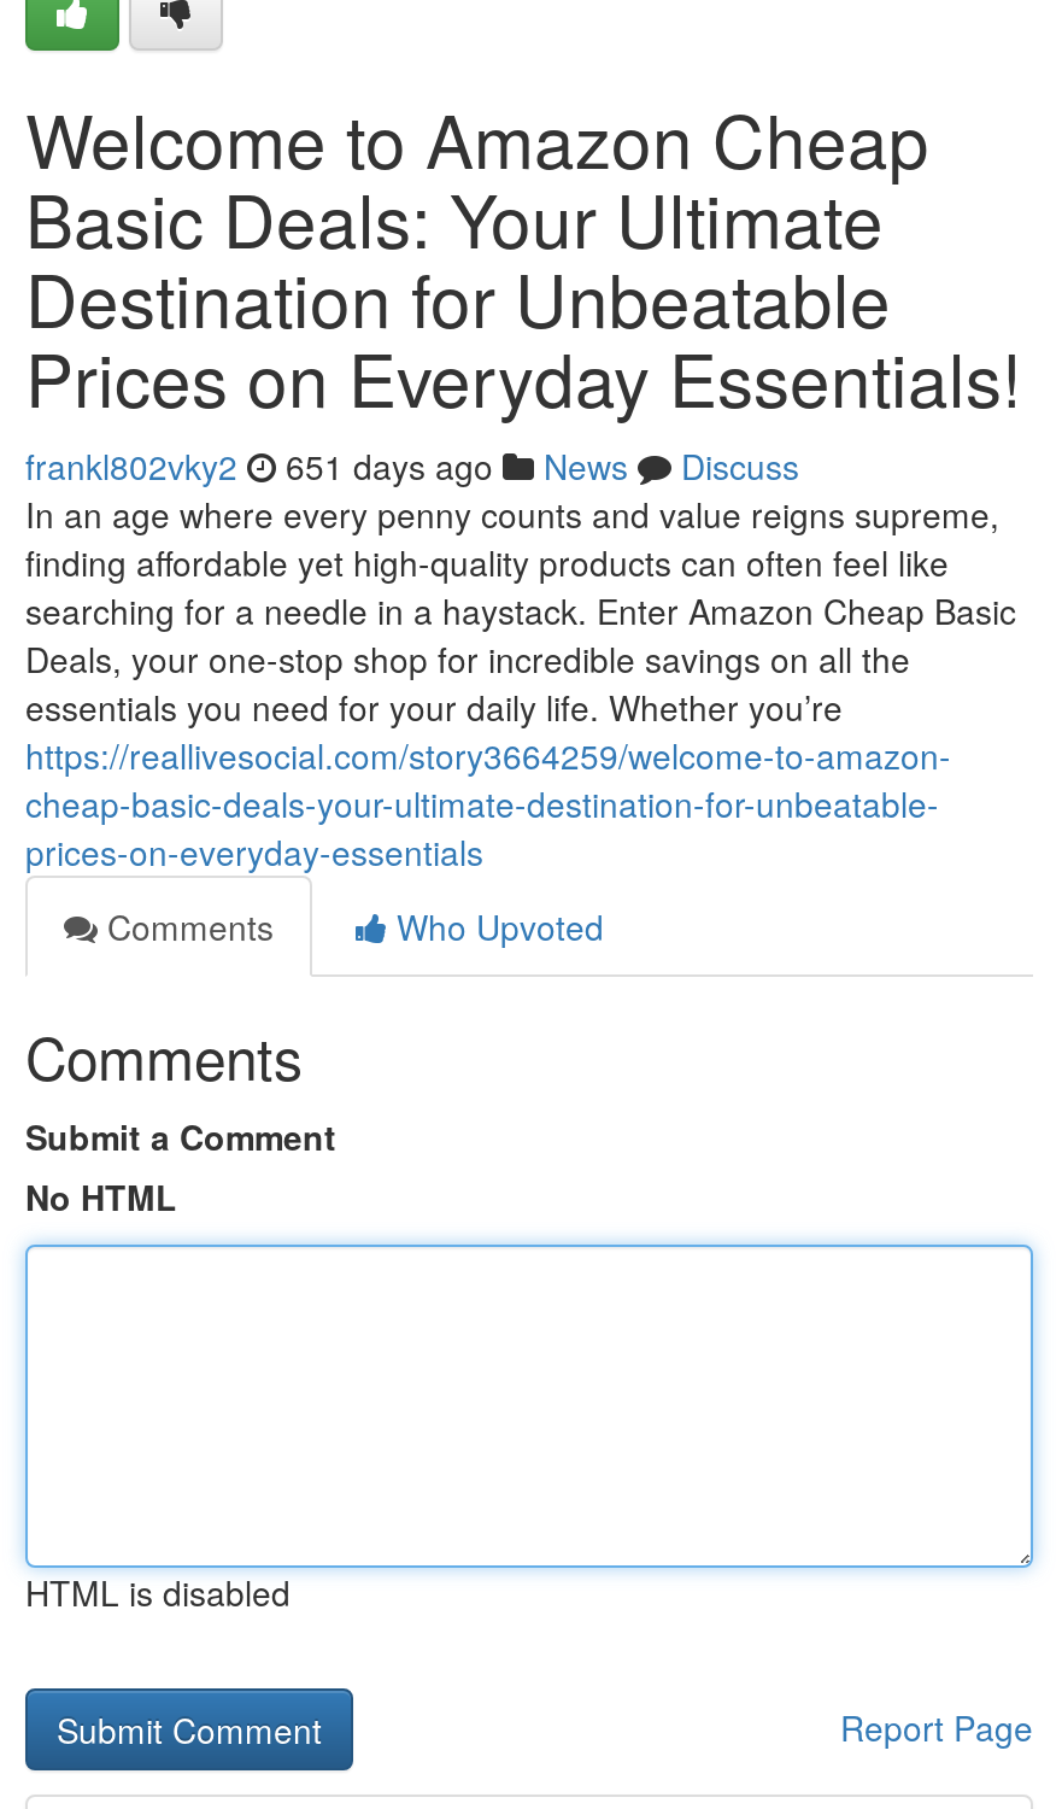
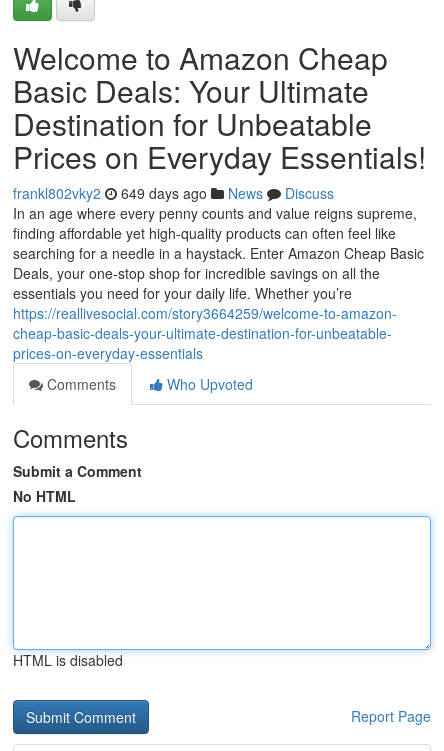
- frankl802vky2 651 days ago News Discuss
+ frankl802vky2 649 days ago News Discuss
